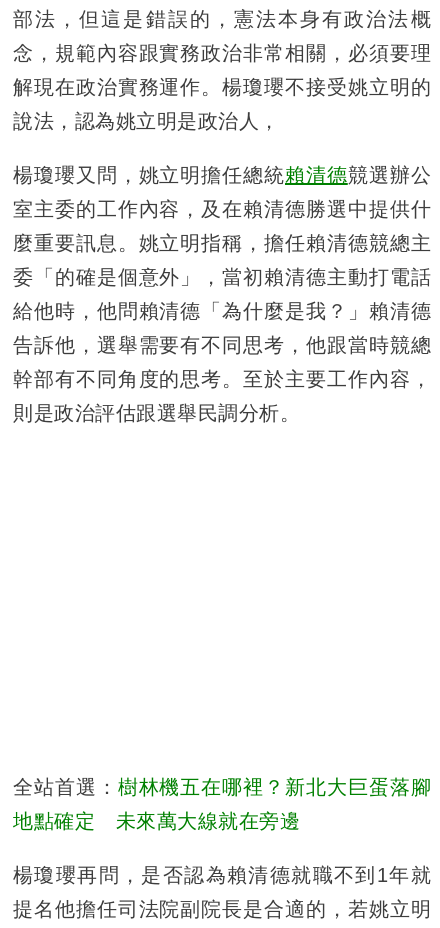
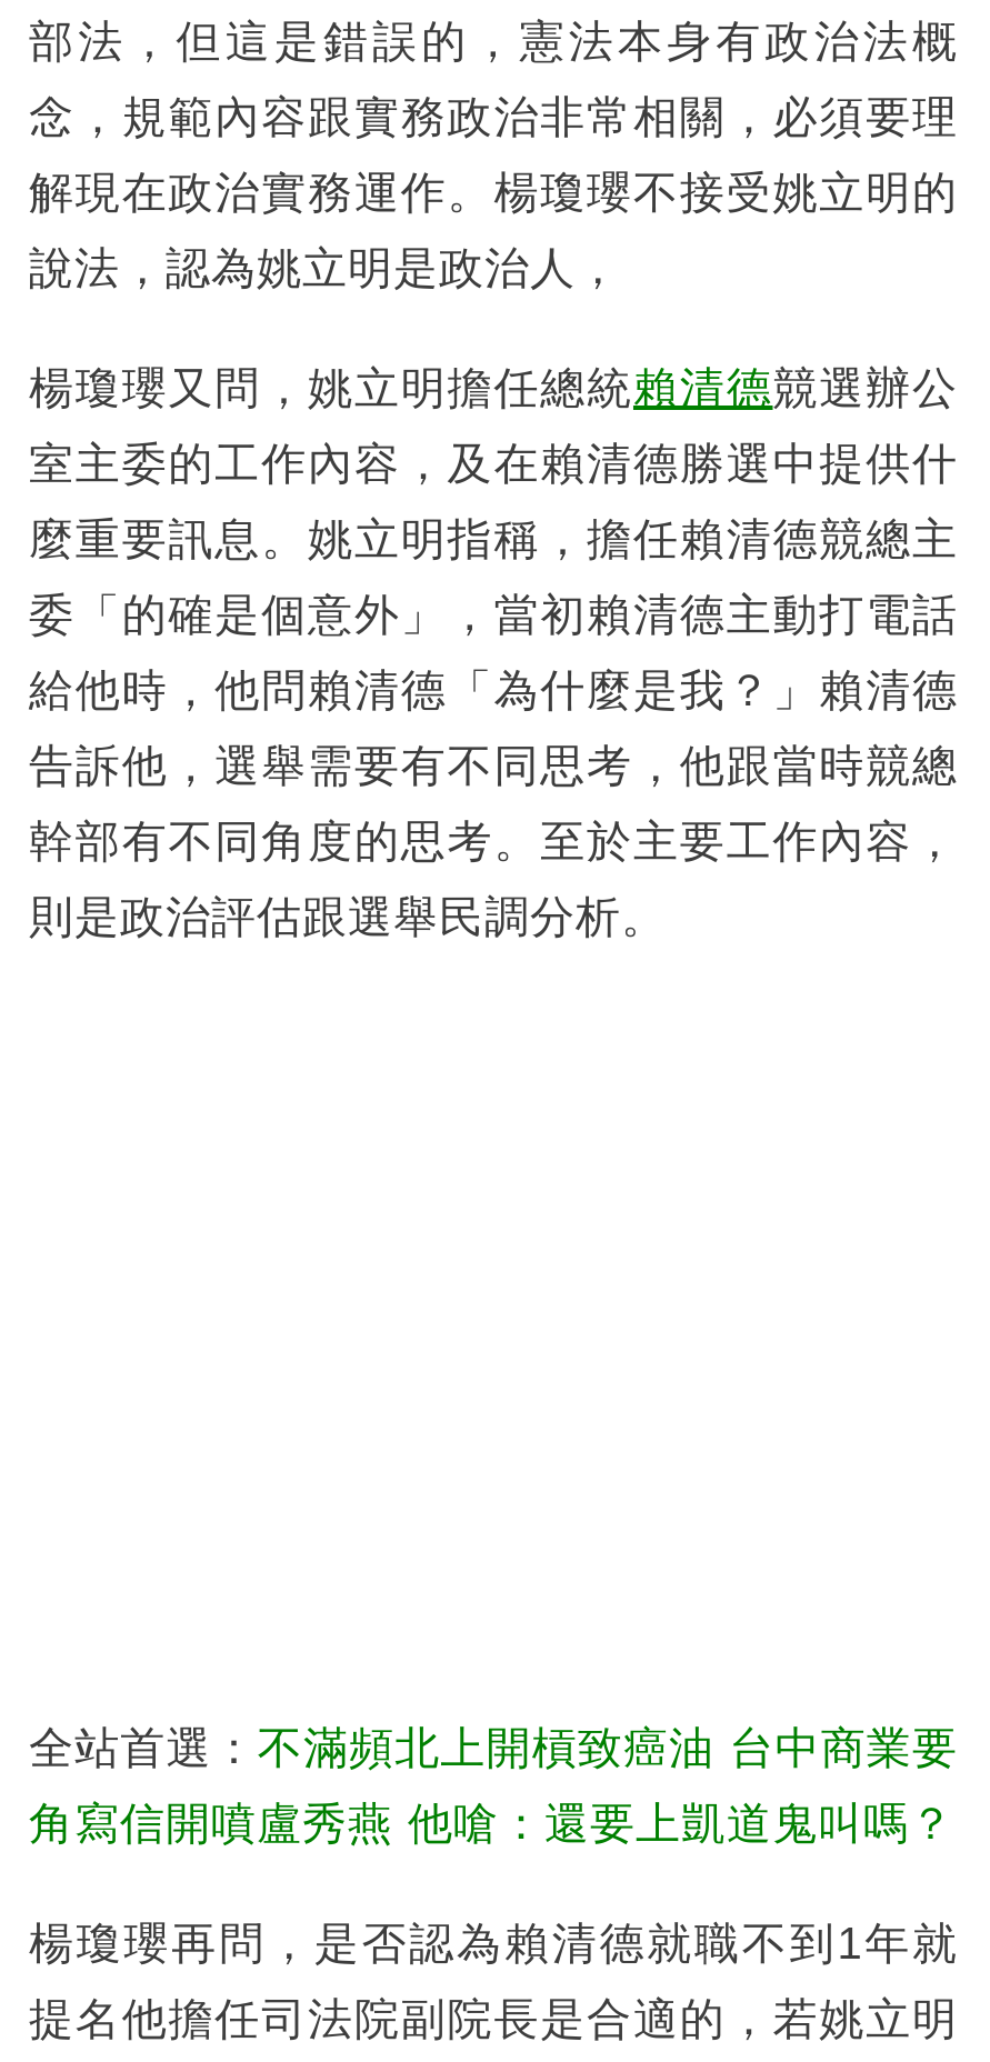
- 全站首選：樹林機五在哪裡？新北大巨蛋落腳
+ 全站首選：不滿頻北上開槓致癌油 台中商業要

- 地點確定 未來萬大線就在旁邊
+ 角寫信開噴盧秀燕 他嗆：還要上凱道鬼叫嗎？
